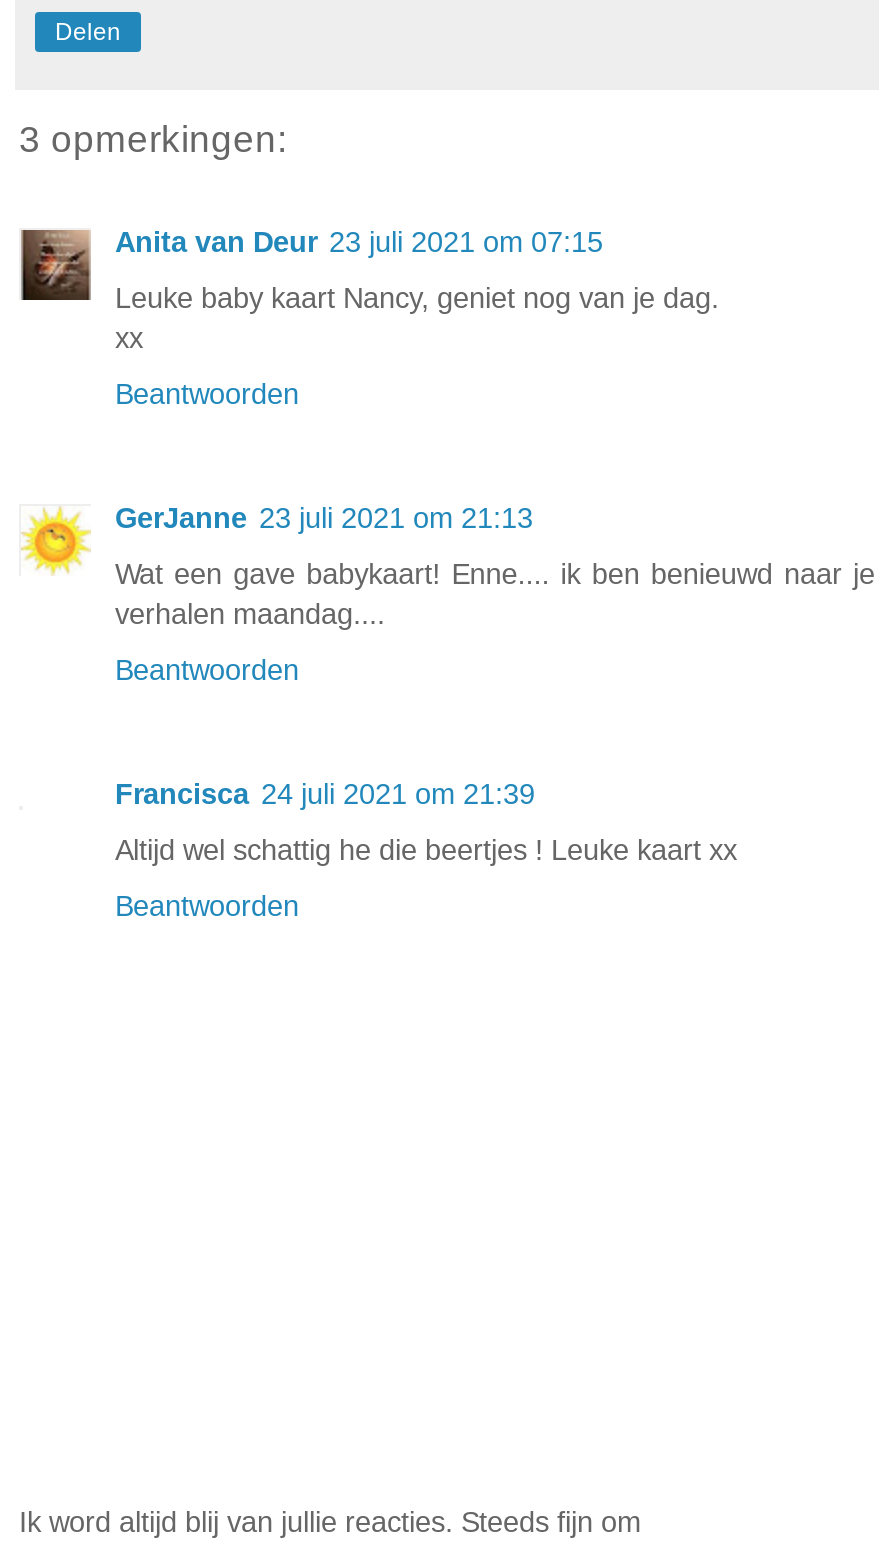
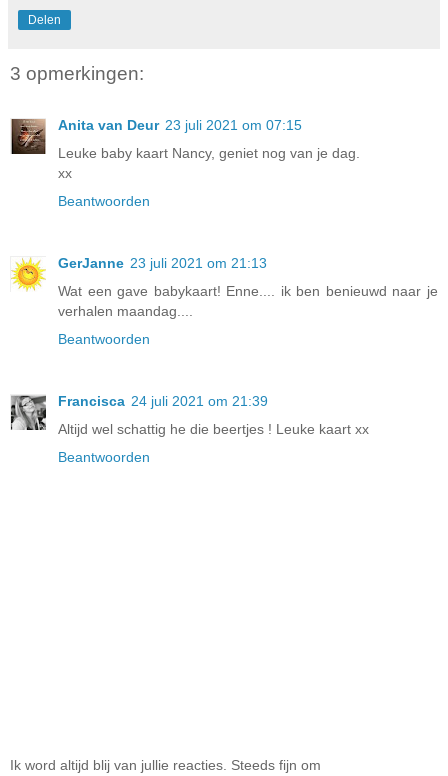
+ [image]
